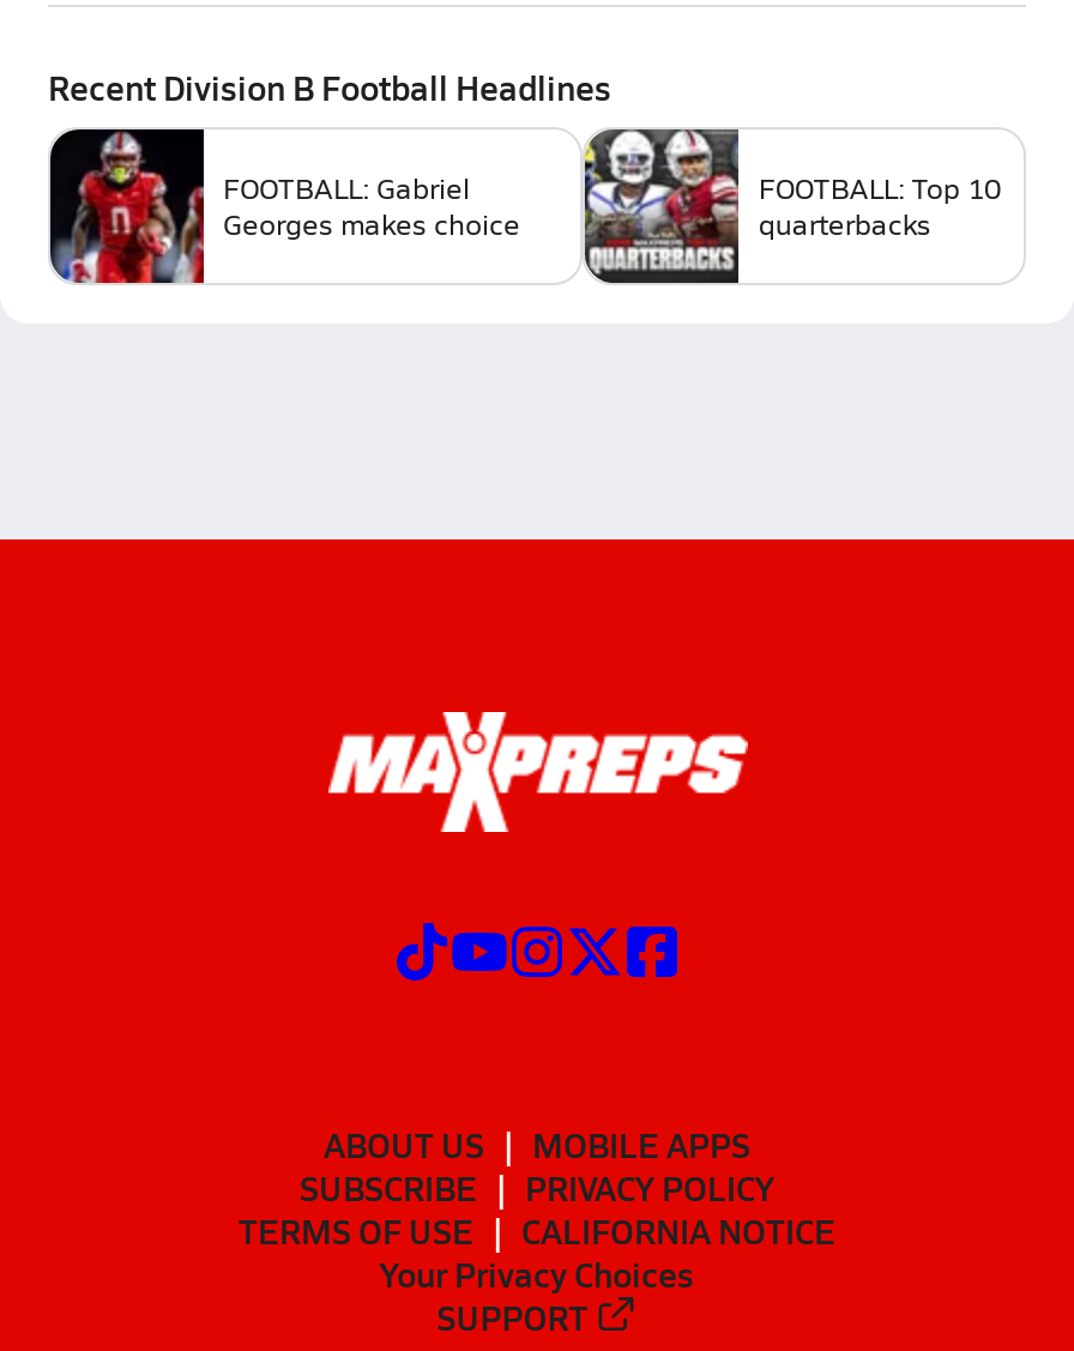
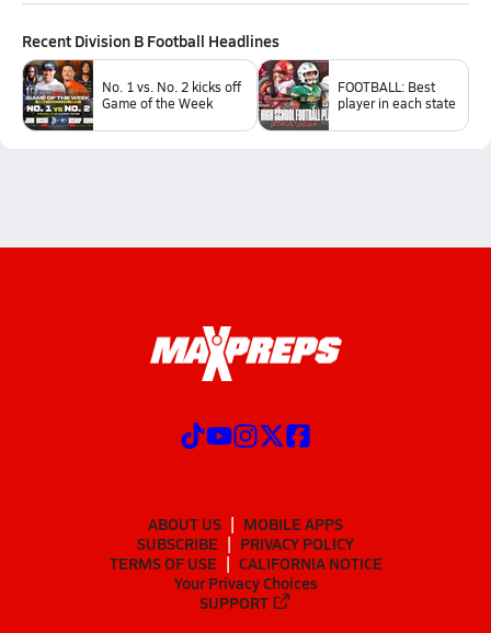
- [image]
- FOOTBALL: Gabriel
- Georges makes choice
+ [image]
+ No. 1 vs. No. 2 kicks off
+ Game of the Week

- [image]
- FOOTBALL: Top 10
- quarterbacks
+ [image]
+ FOOTBALL: Best
+ player in each state
